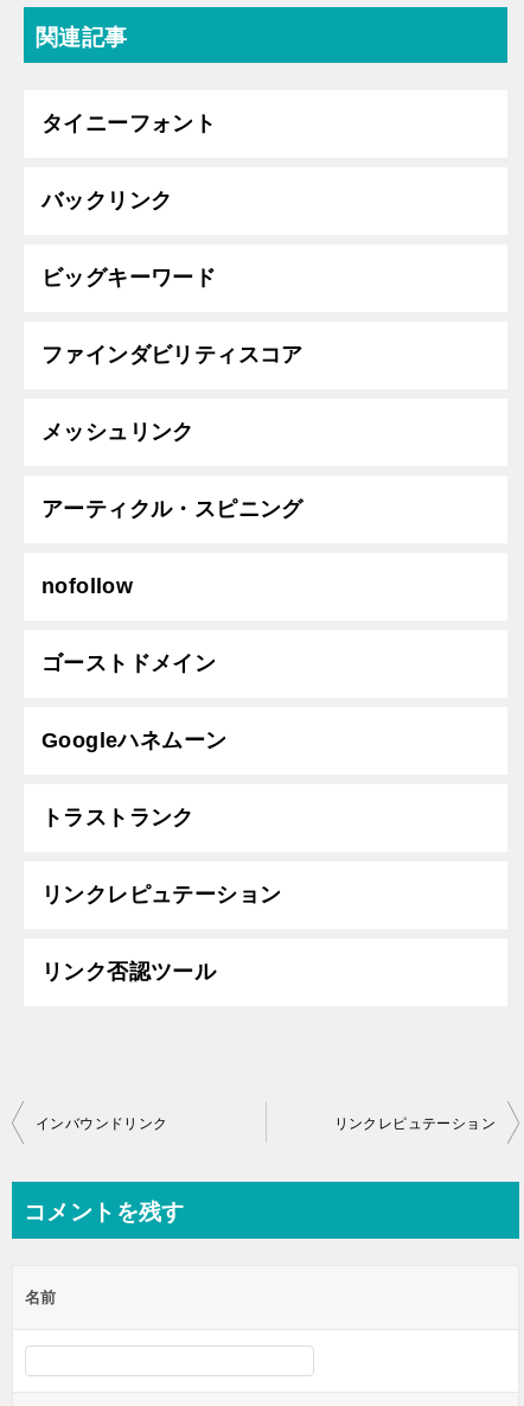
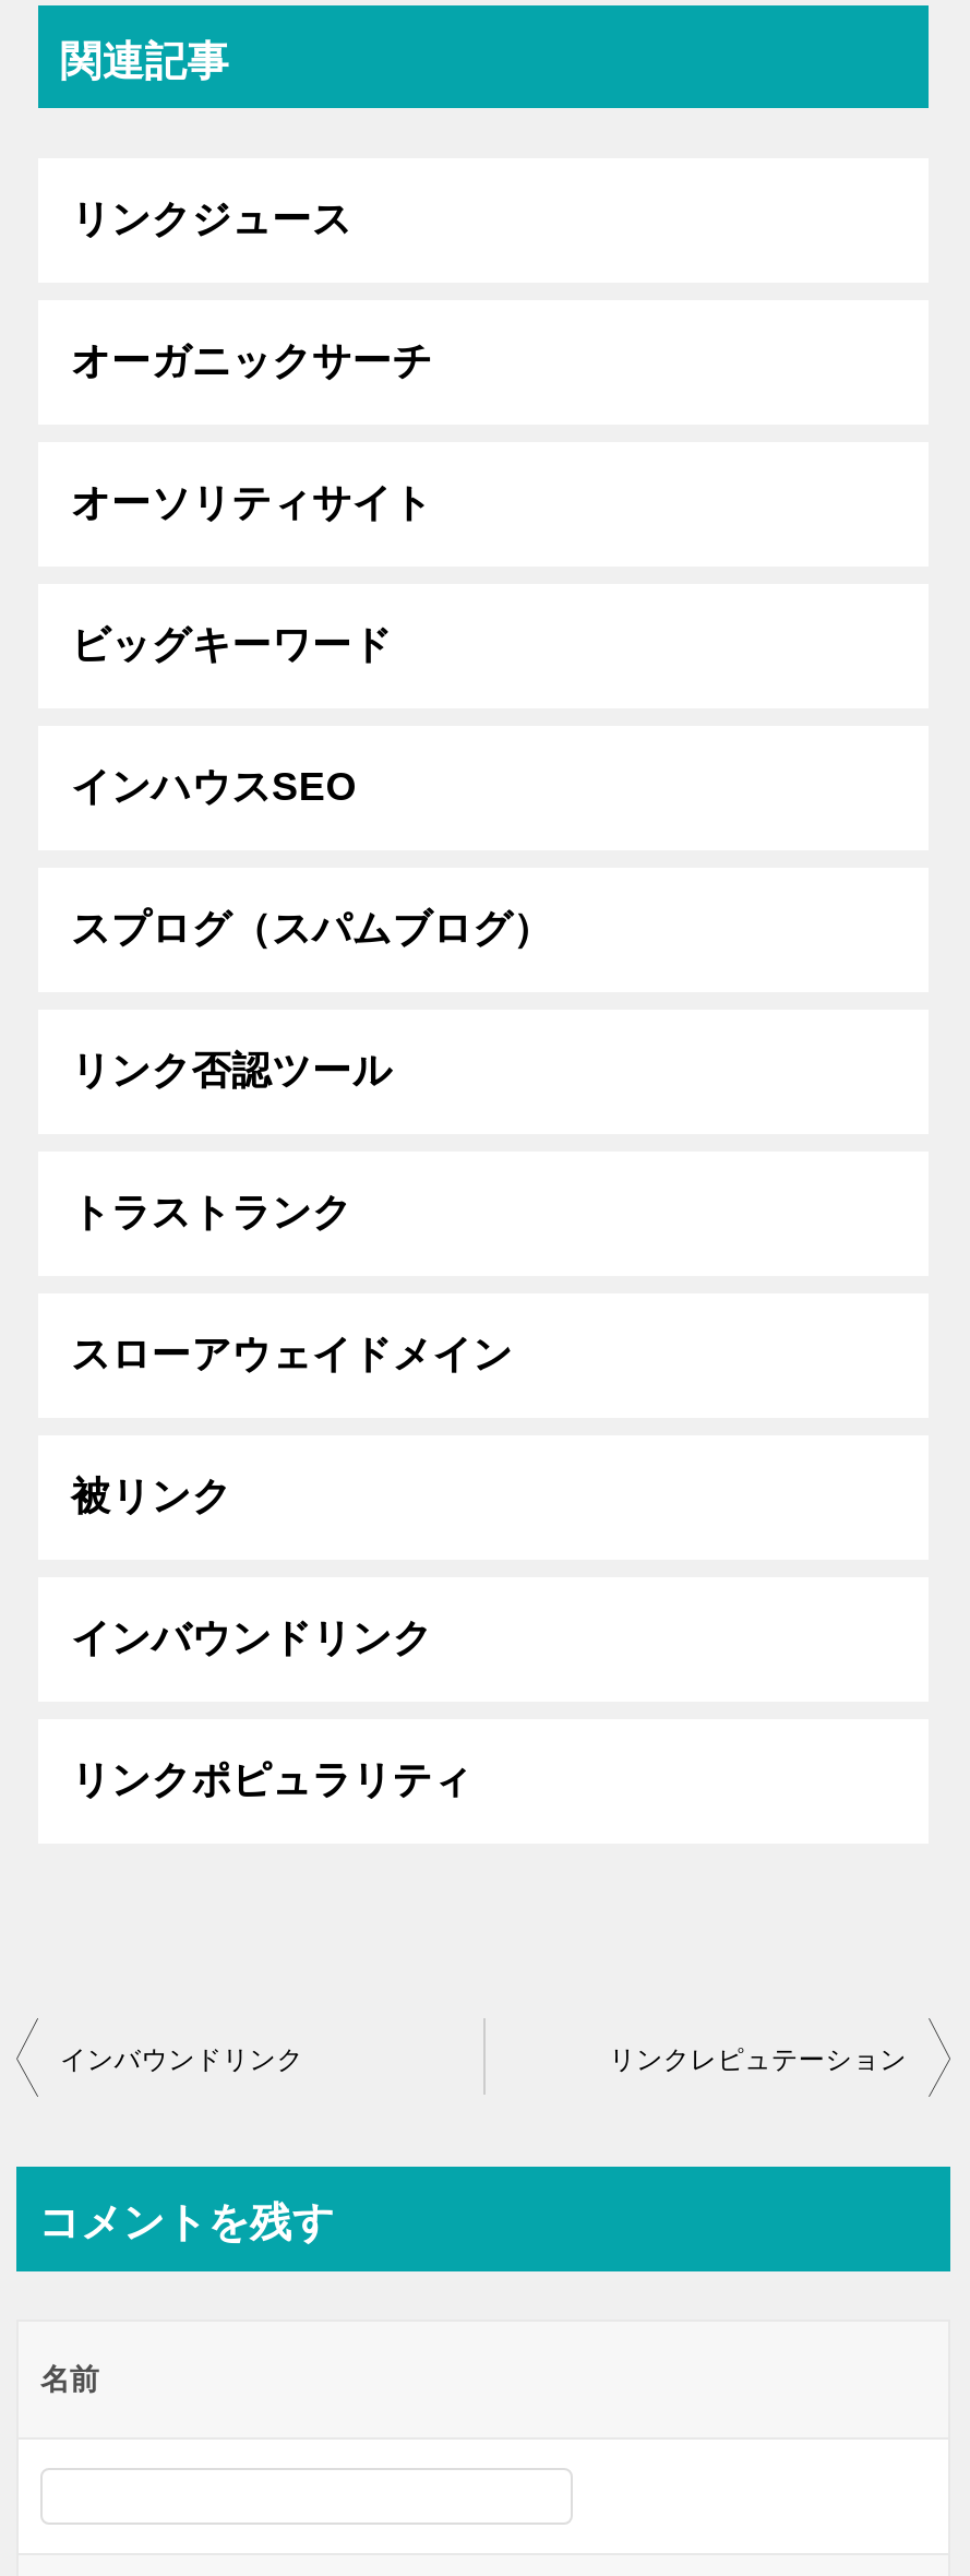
- タイニーフォント
- バックリンク
+ リンクジュース
+ オーガニックサーチ
+ オーソリティサイト

moved down: ビッグキーワード

- ファインダビリティスコア
- メッシュリンク
- アーティクル・スピニング
- nofollow
- ゴーストドメイン
- Googleハネムーン
+ インハウスSEO
+ スプログ（スパムブログ）

moved up: トラストランク

- リンクレピュテーション
+ スローアウェイドメイン
+ 被リンク
+ インバウンドリンク
+ リンクポピュラリティ

moved up: リンク否認ツール
